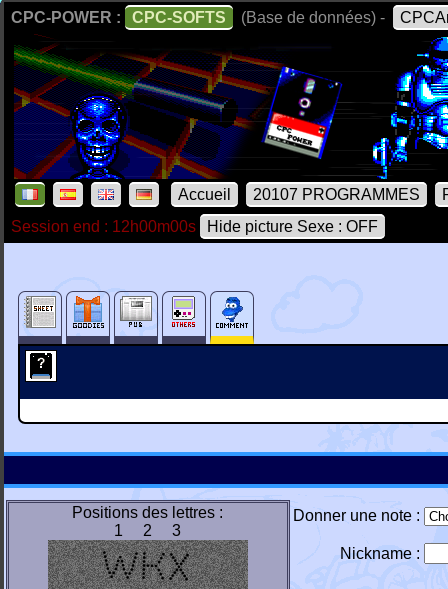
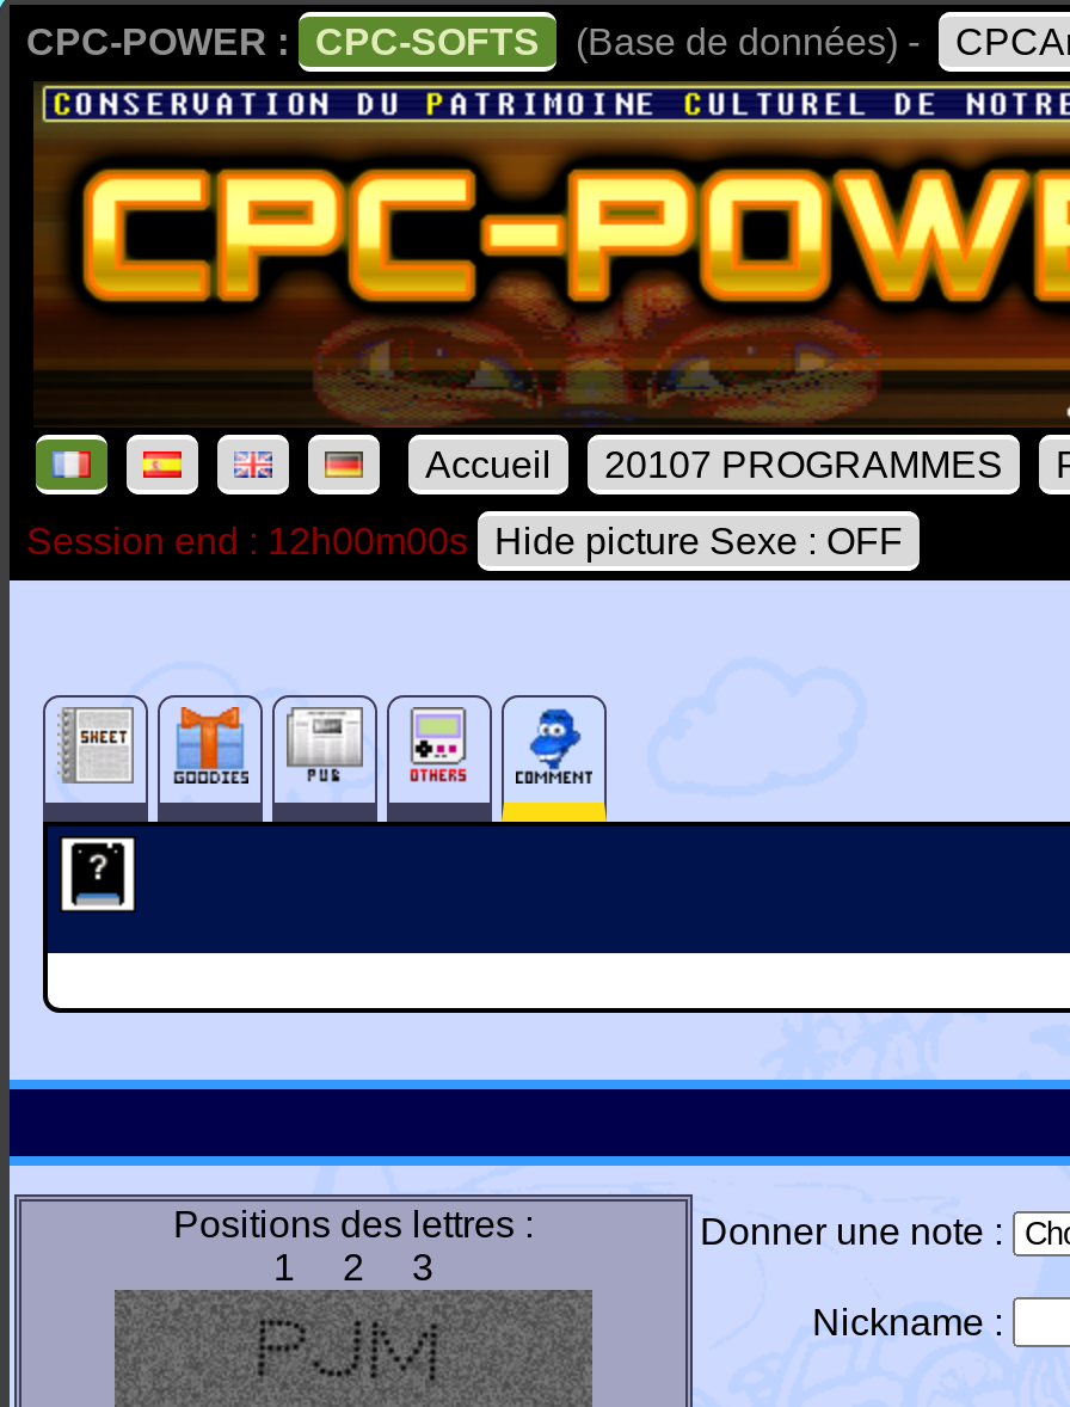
- [image]
+ [image]
